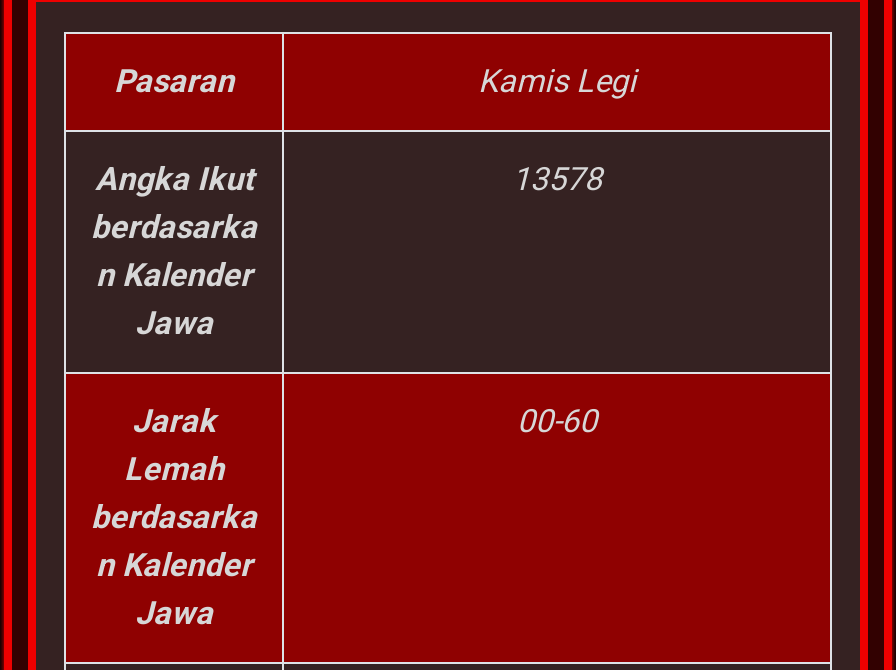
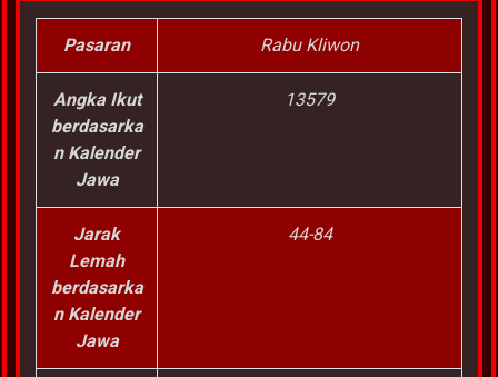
- Kamis Legi
+ Rabu Kliwon

- 13578
+ 13579

- 00-60
+ 44-84
